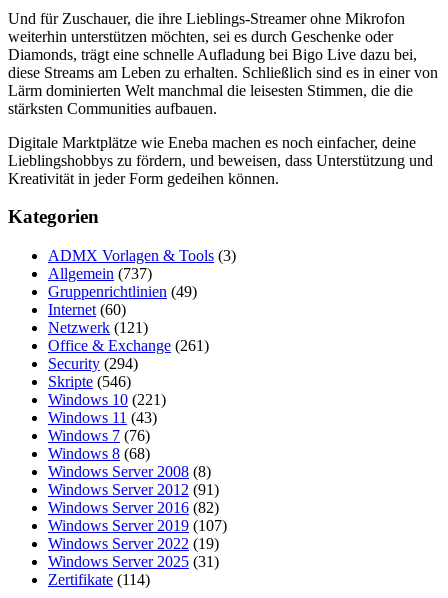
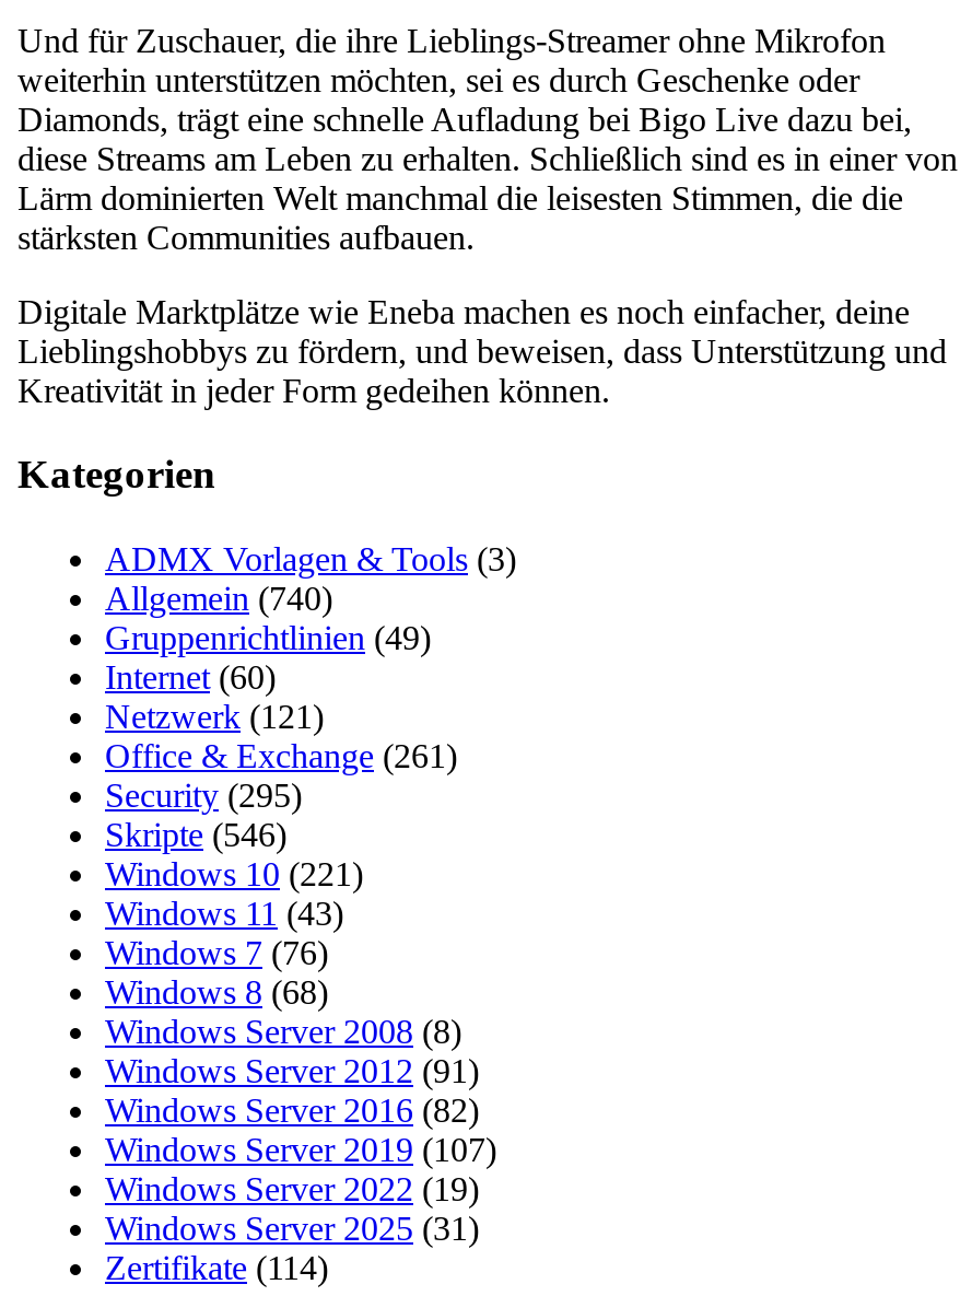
- Allgemein (737)
+ Allgemein (740)

- Security (294)
+ Security (295)
